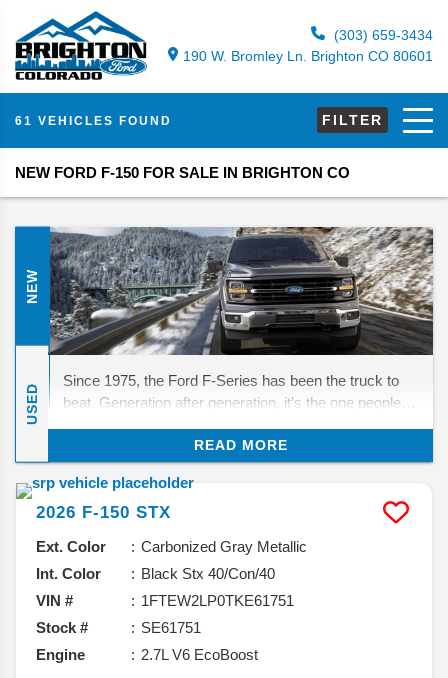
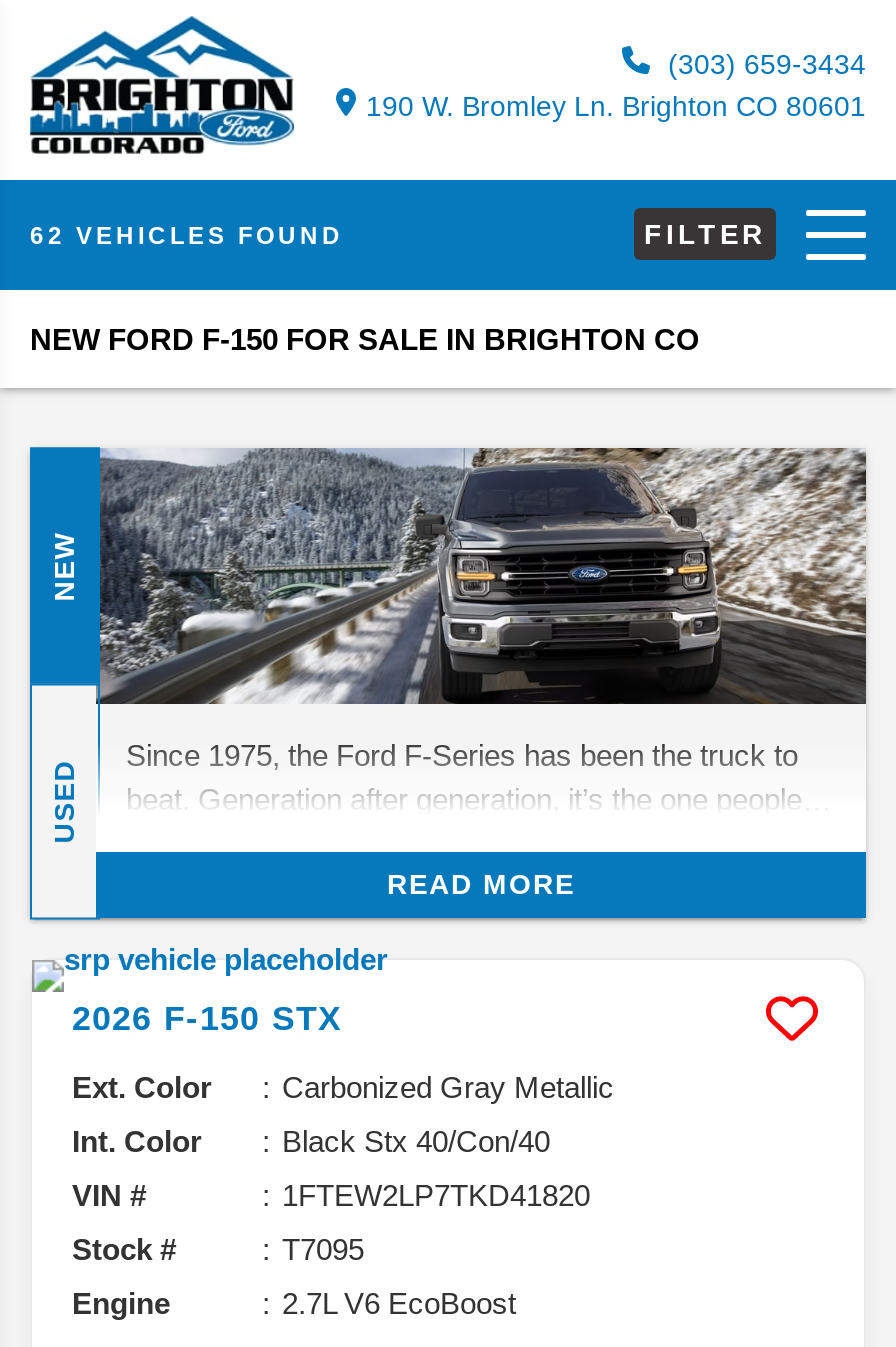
- 61 VEHICLES FOUND
+ 62 VEHICLES FOUND

- 1FTEW2LP0TKE61751
+ 1FTEW2LP7TKD41820

- SE61751
+ T7095
